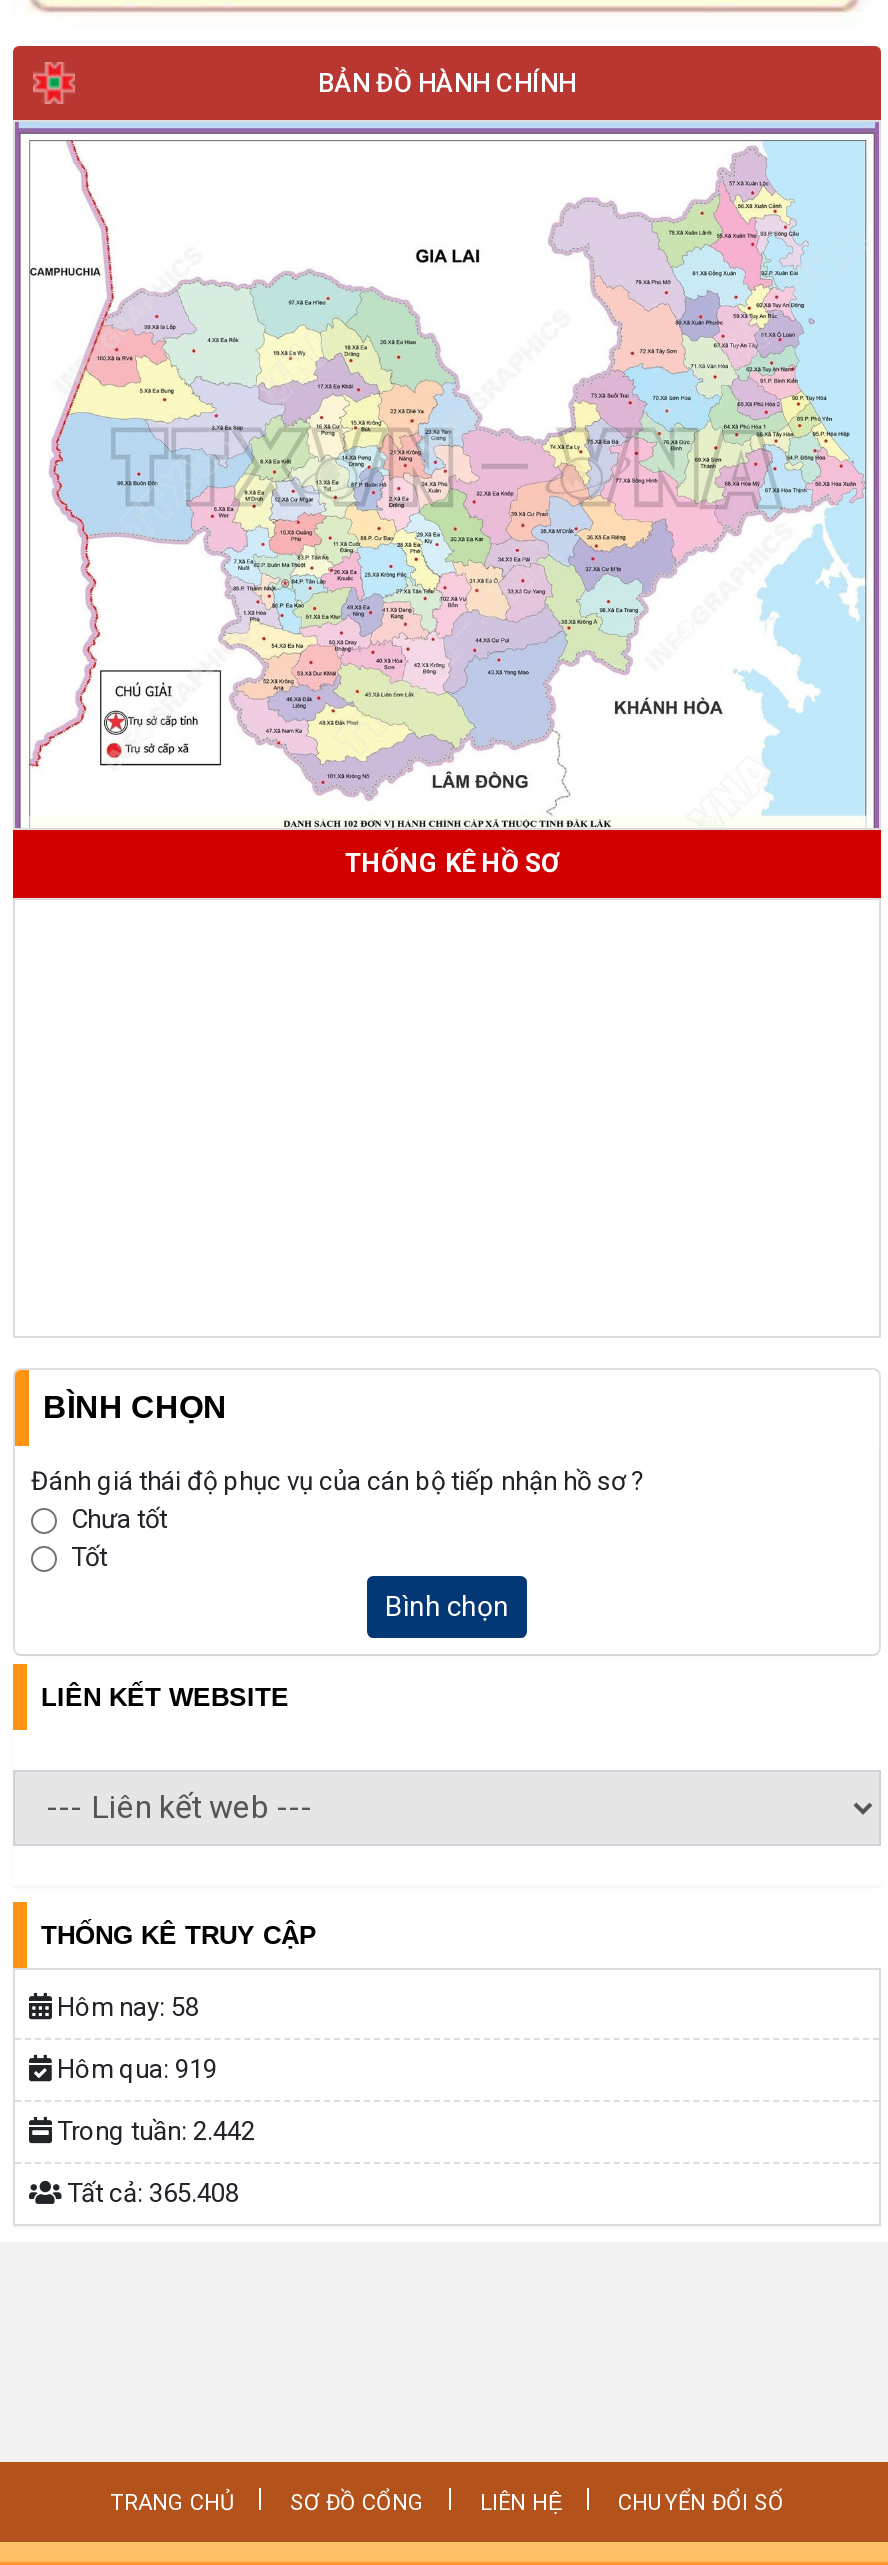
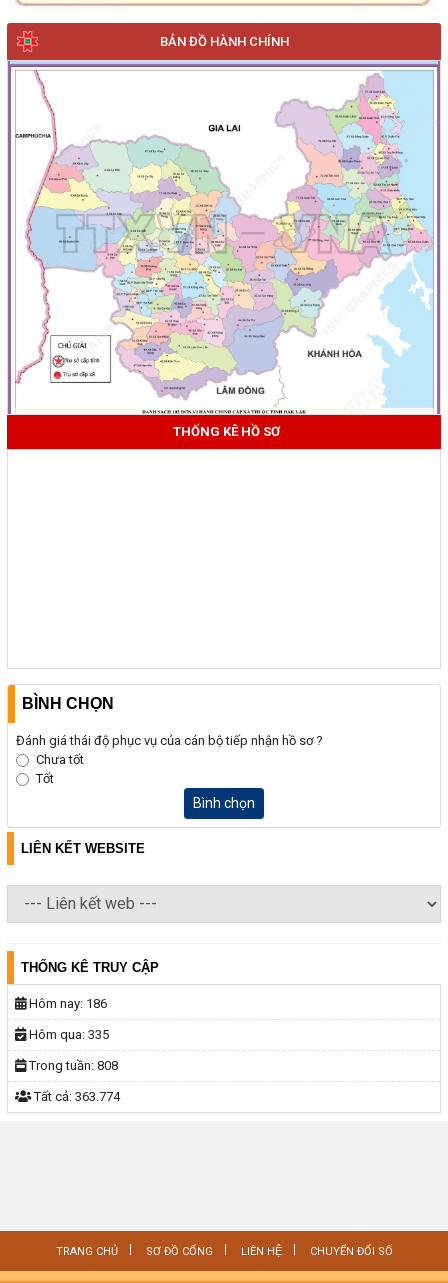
- Hôm nay: 58
+ Hôm nay: 186

- Hôm qua: 919
+ Hôm qua: 335

- Trong tuần: 2.442
+ Trong tuần: 808

- Tất cả: 365.408
+ Tất cả: 363.774
